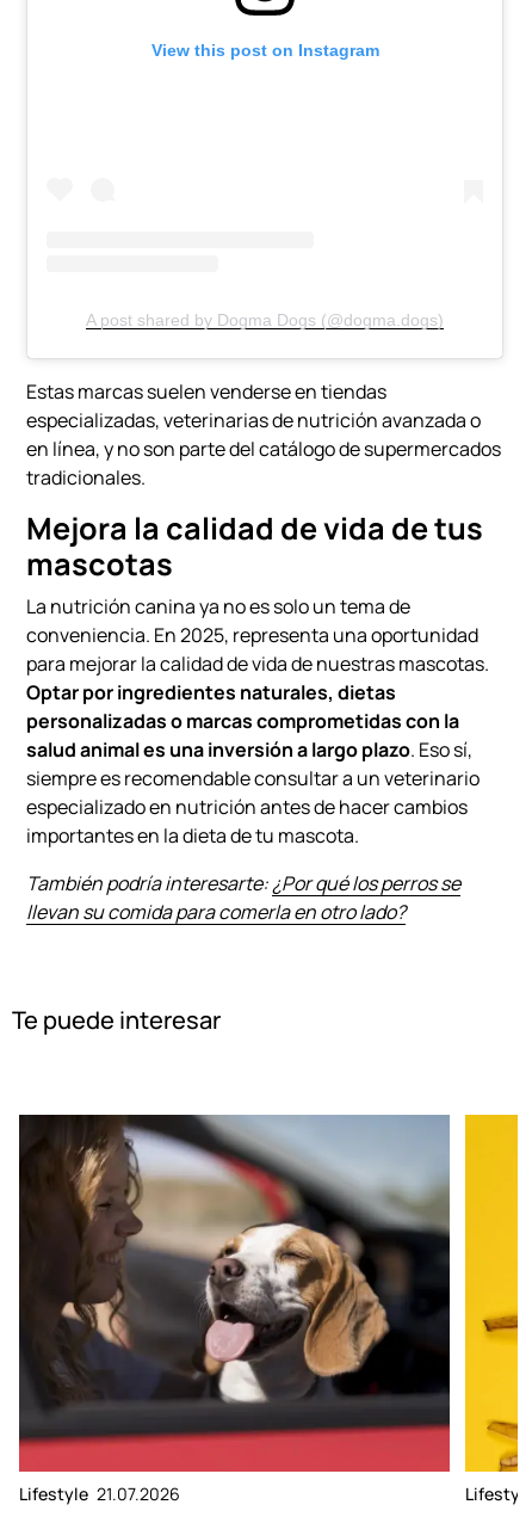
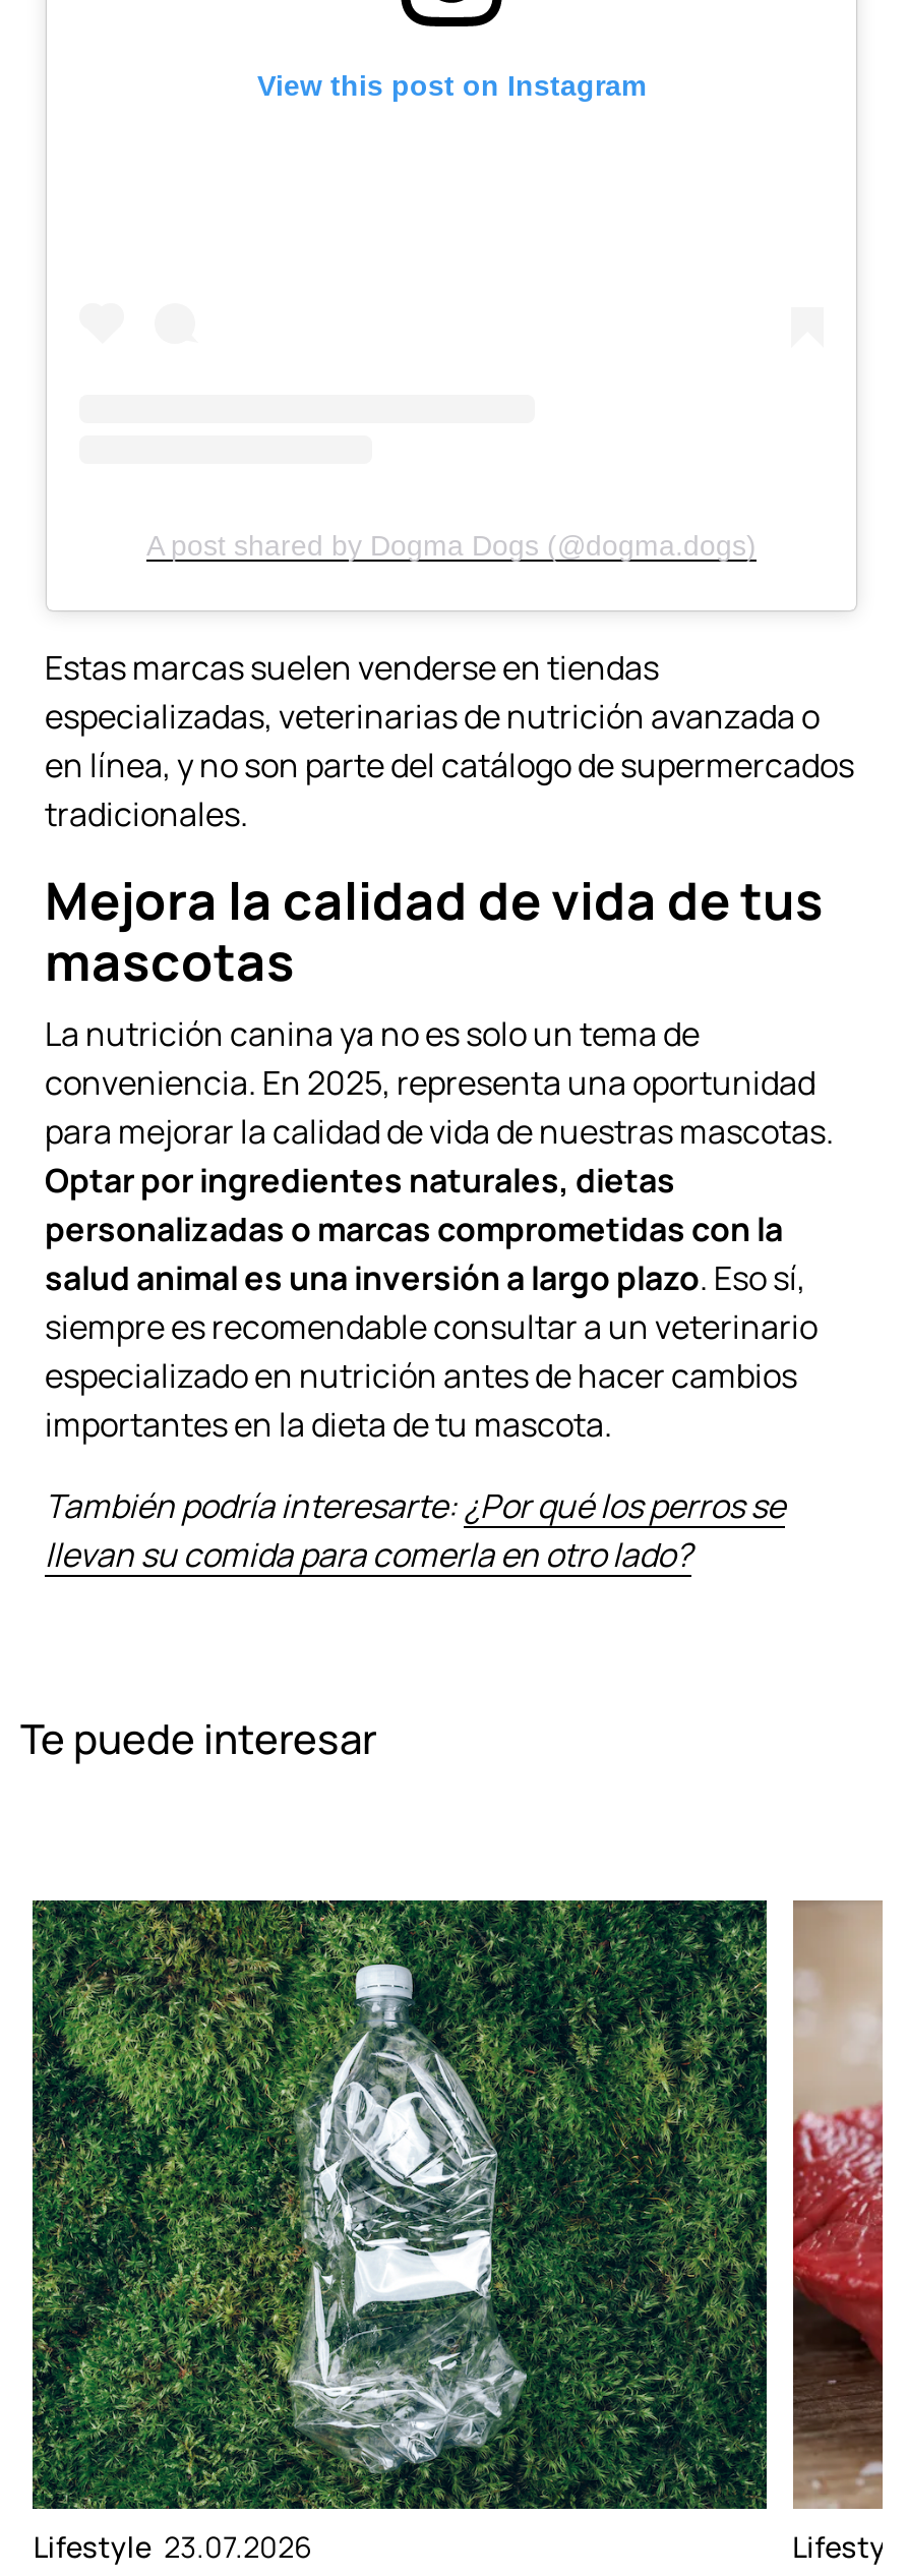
- [image]
- Lifestyle 21.07.2026
+ [image]
+ Lifestyle 23.07.2026

- [image]
+ [image]
